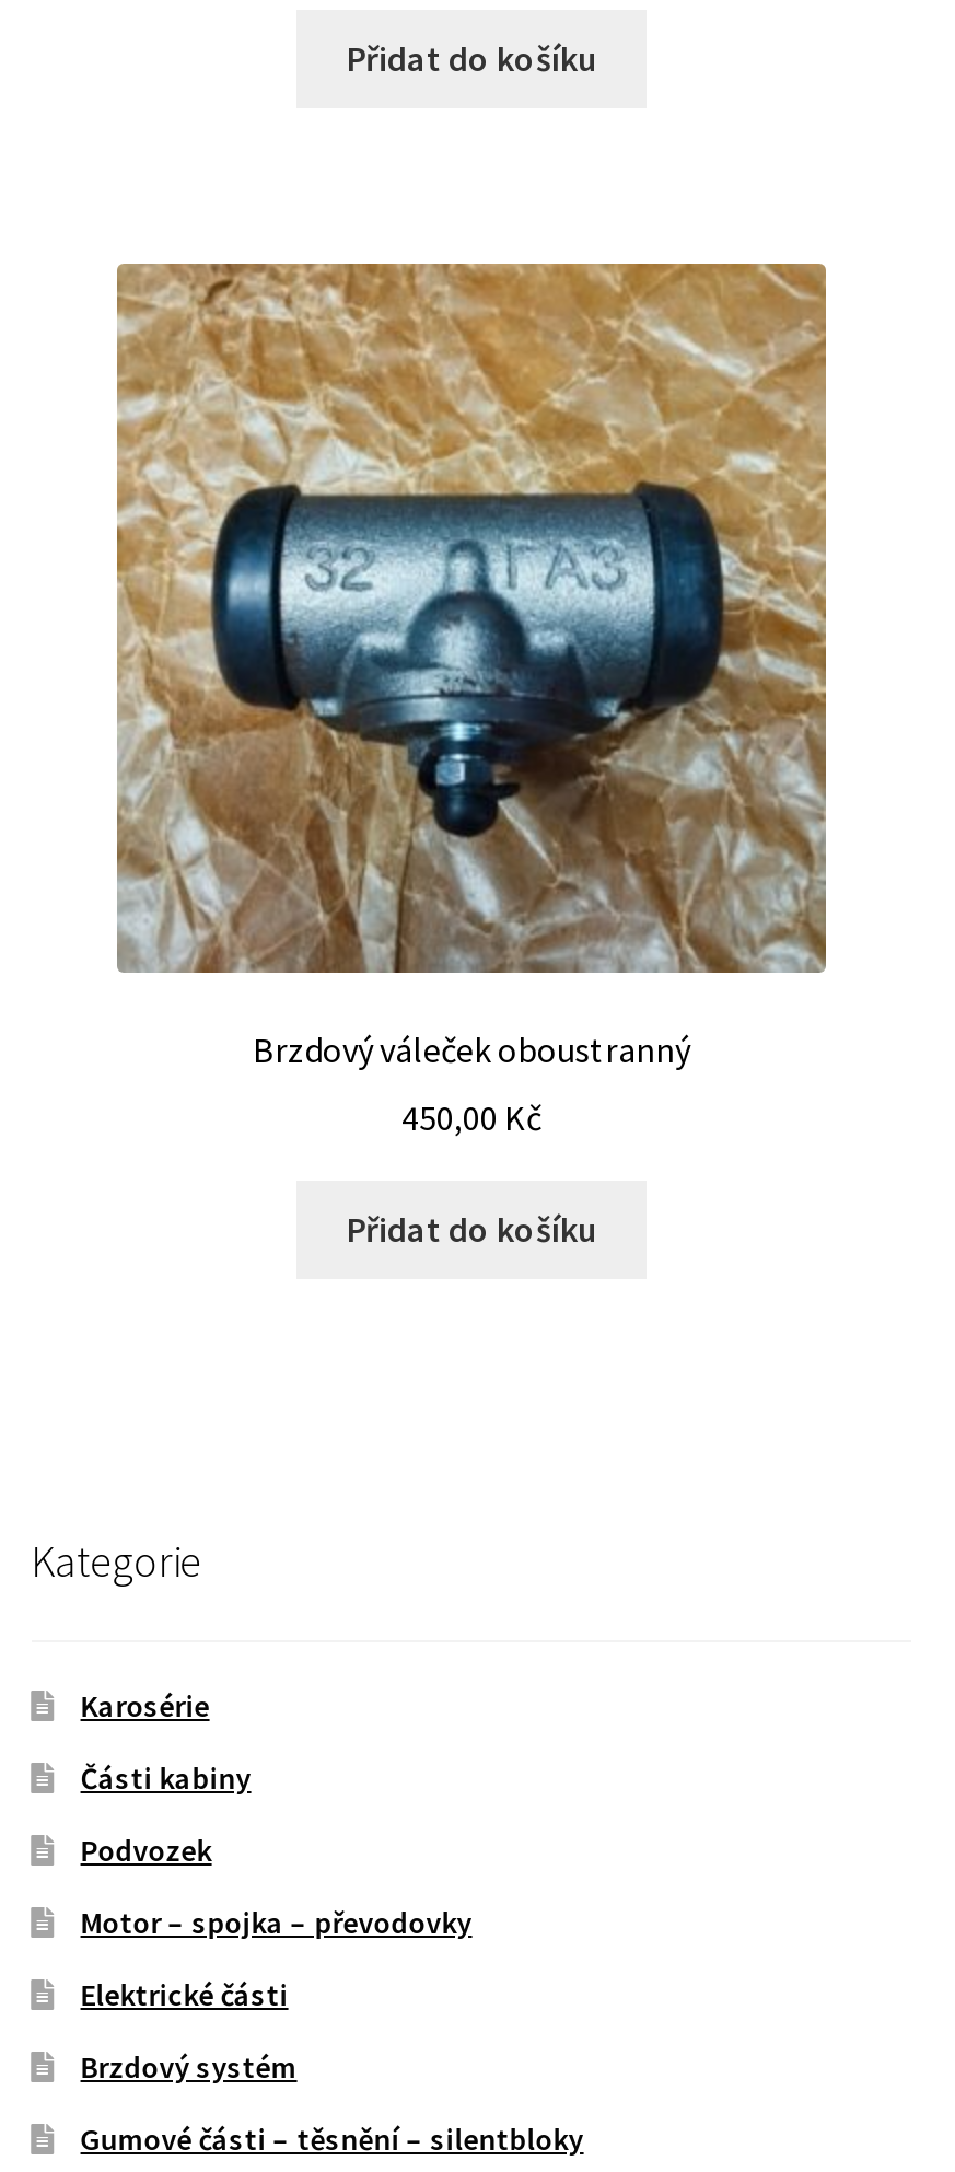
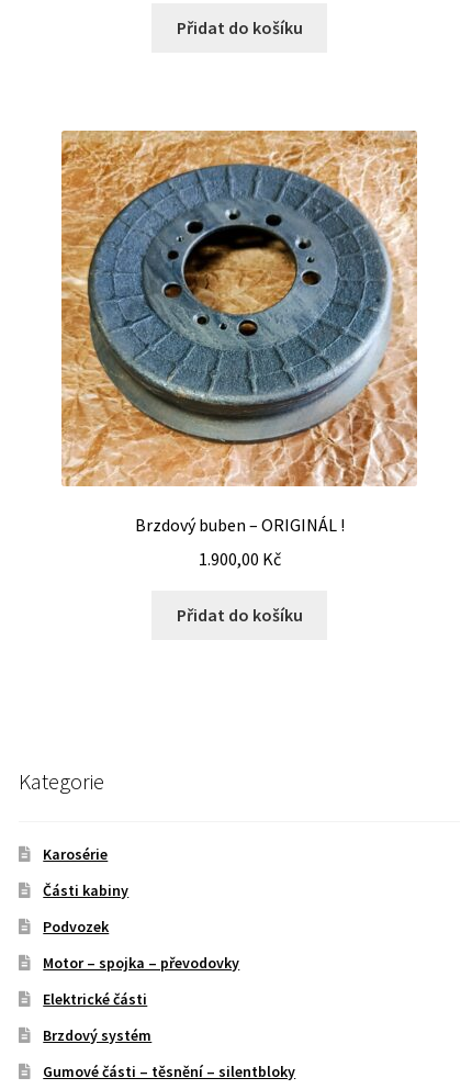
- [image]
- Brzdový váleček oboustranný
+ [image]
+ Brzdový buben – ORIGINÁL !

- 450,00 Kč
+ 1.900,00 Kč
